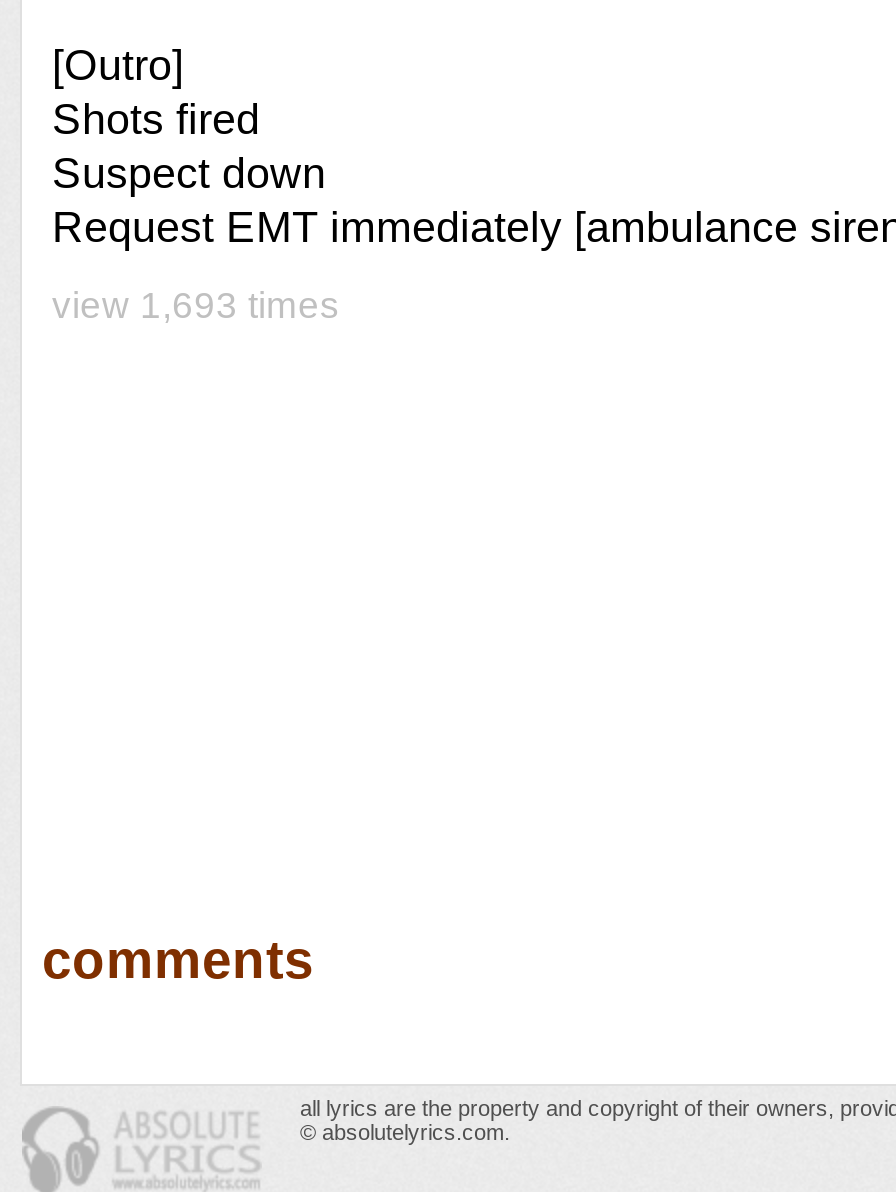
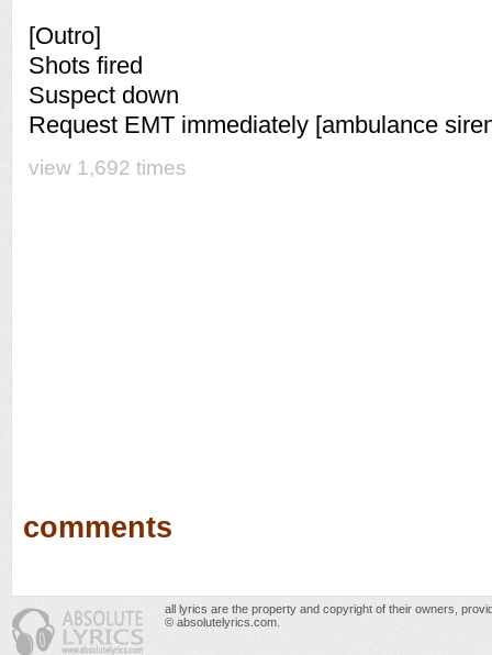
- view 1,693 times
+ view 1,692 times
